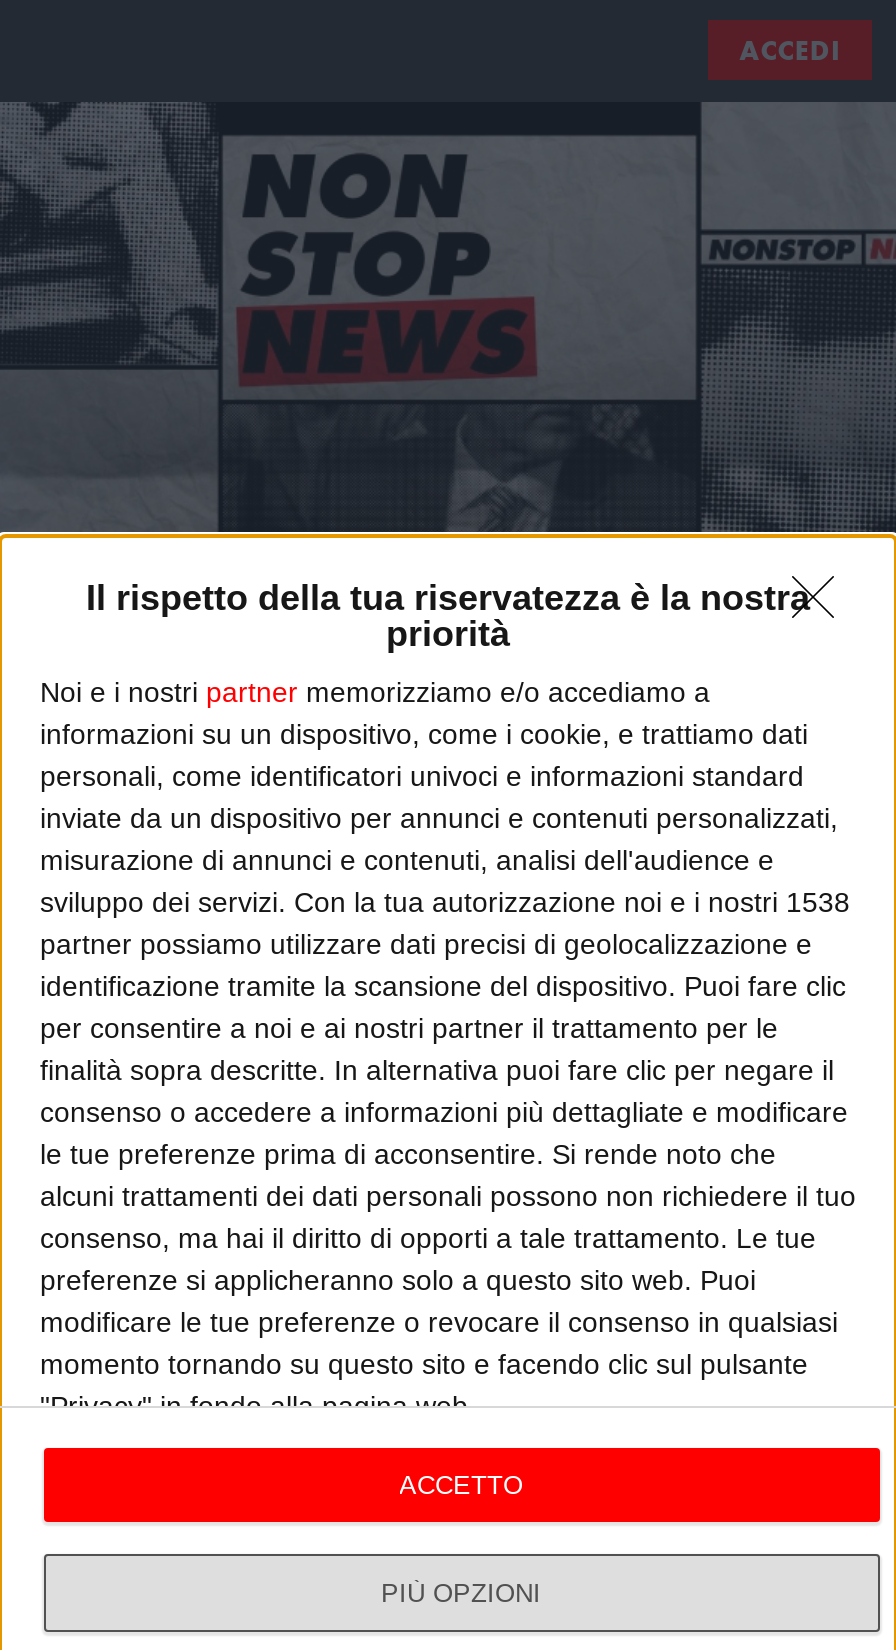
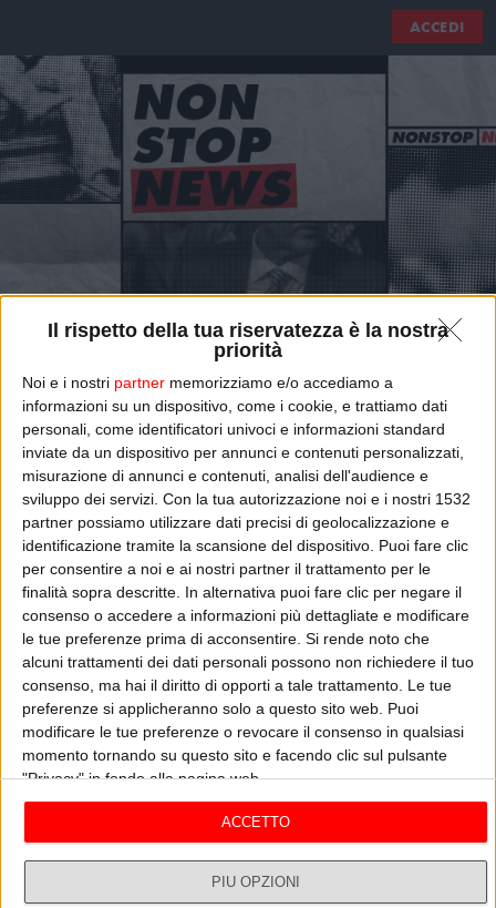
- sviluppo dei servizi. Con la tua autorizzazione noi e i nostri 1538
+ sviluppo dei servizi. Con la tua autorizzazione noi e i nostri 1532
